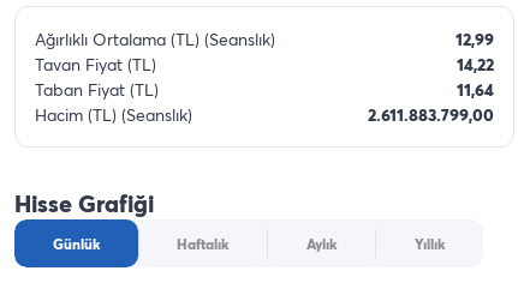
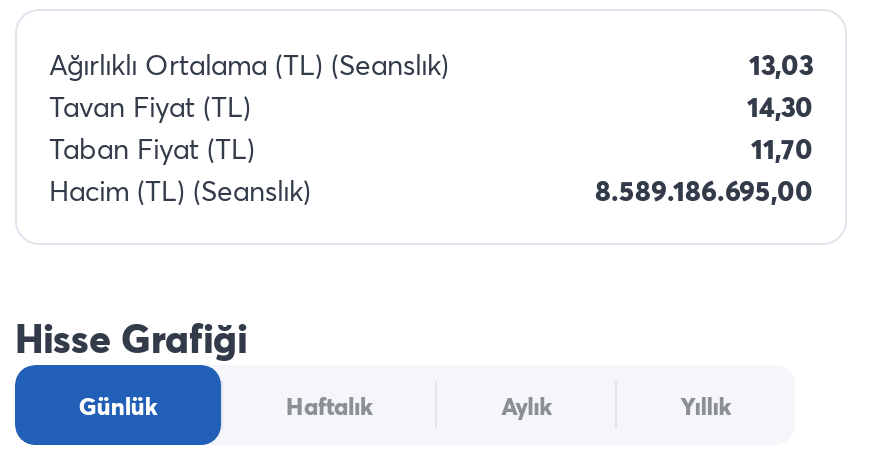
- 12,99
+ 13,03

- 14,22
+ 14,30

- 11,64
+ 11,70

- 2.611.883.799,00
+ 8.589.186.695,00
